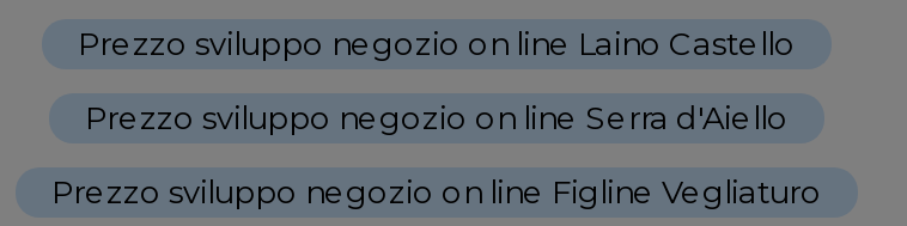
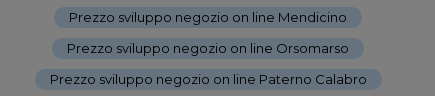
- Prezzo sviluppo negozio on line Laino Castello
+ Prezzo sviluppo negozio on line Mendicino

- Prezzo sviluppo negozio on line Serra d'Aiello
+ Prezzo sviluppo negozio on line Orsomarso

- Prezzo sviluppo negozio on line Figline Vegliaturo
+ Prezzo sviluppo negozio on line Paterno Calabro
